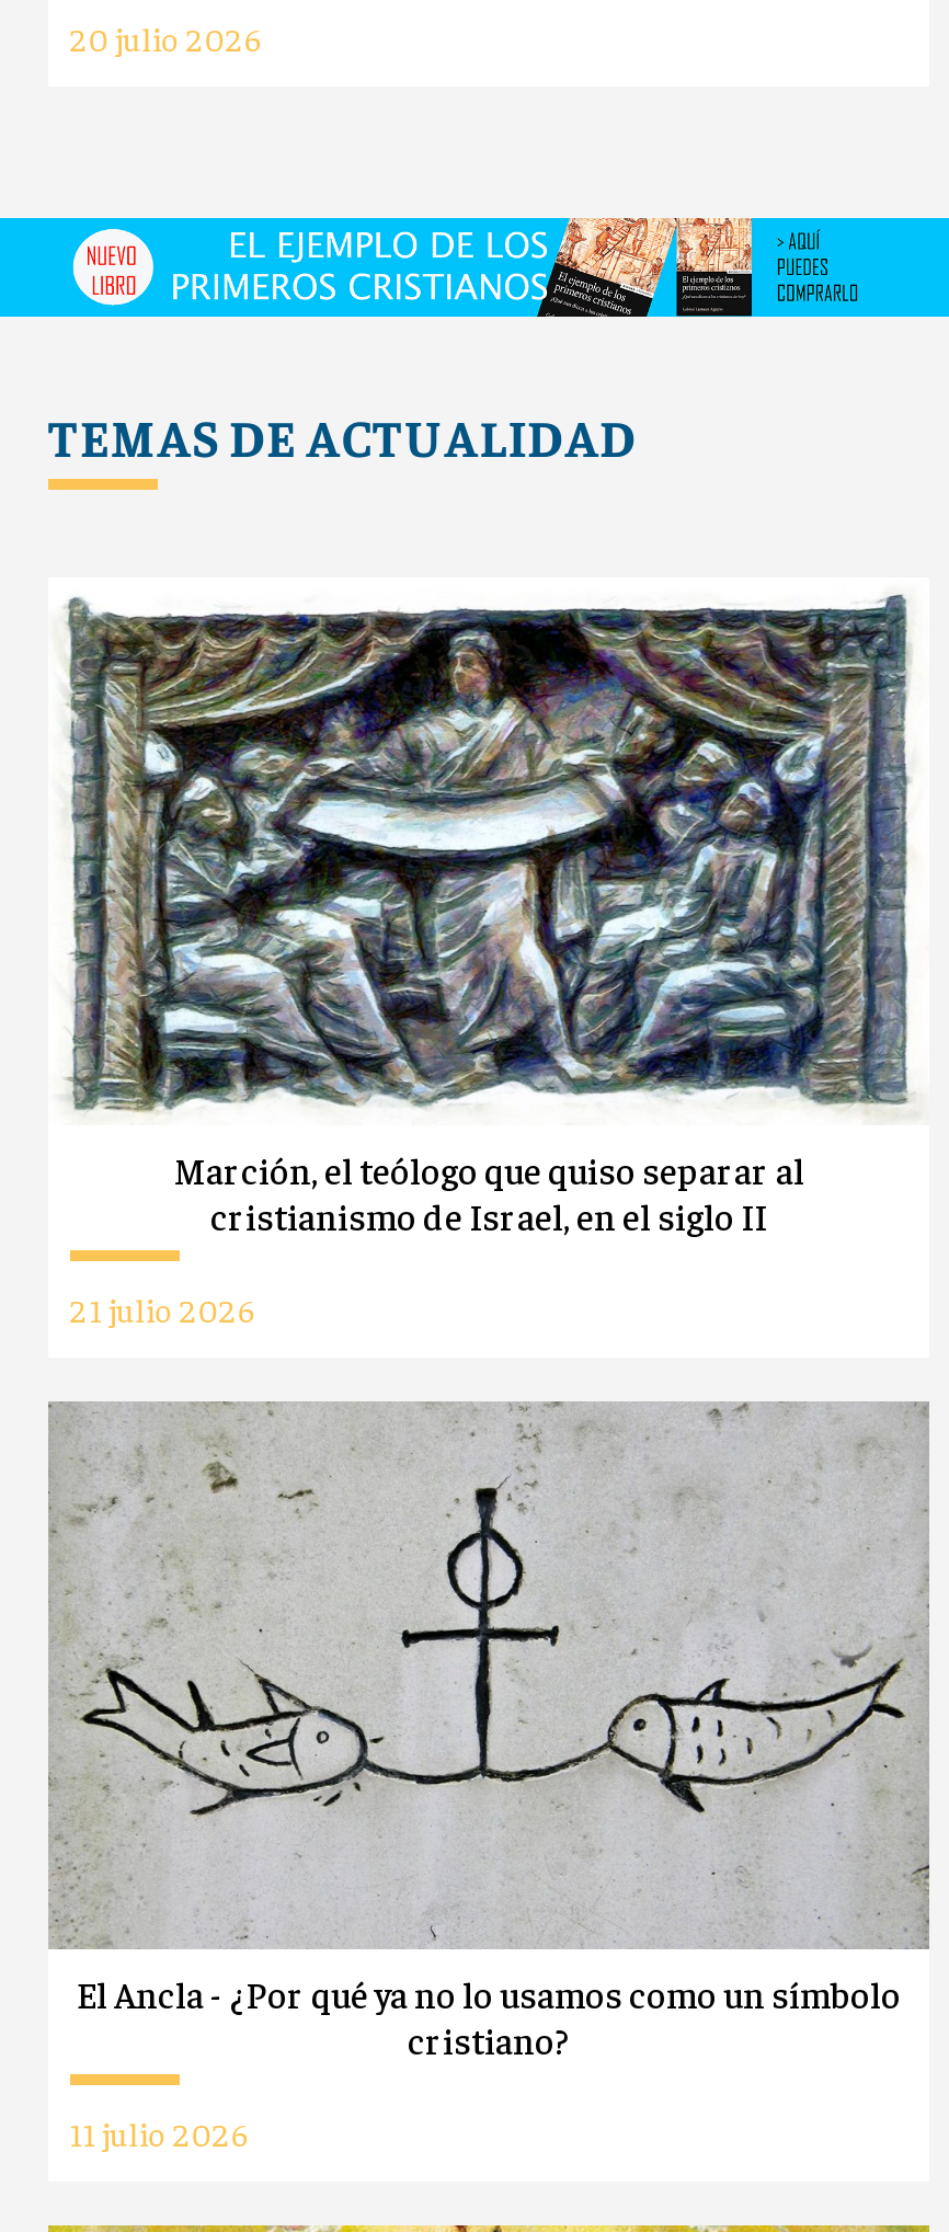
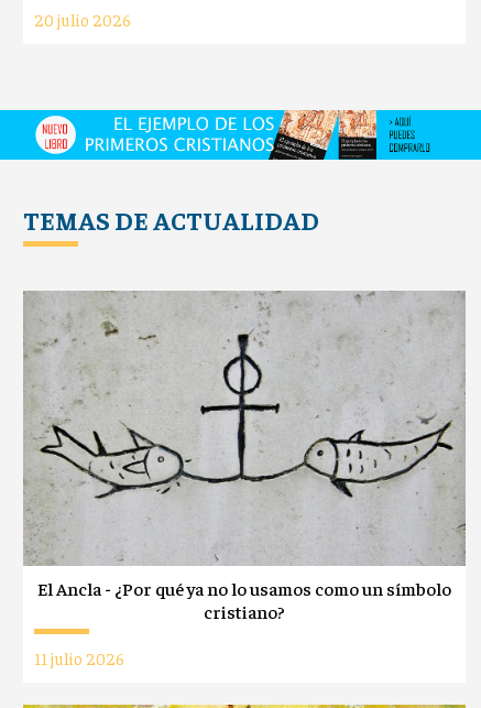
- [image]
- Marción, el teólogo que quiso separar al
- cristianismo de Israel, en el siglo II
- 21 julio 2026
